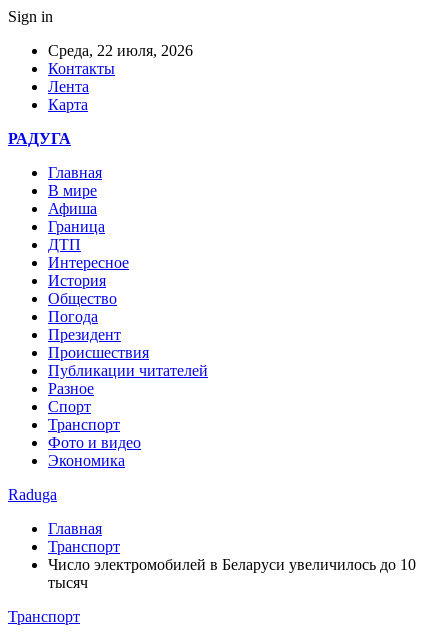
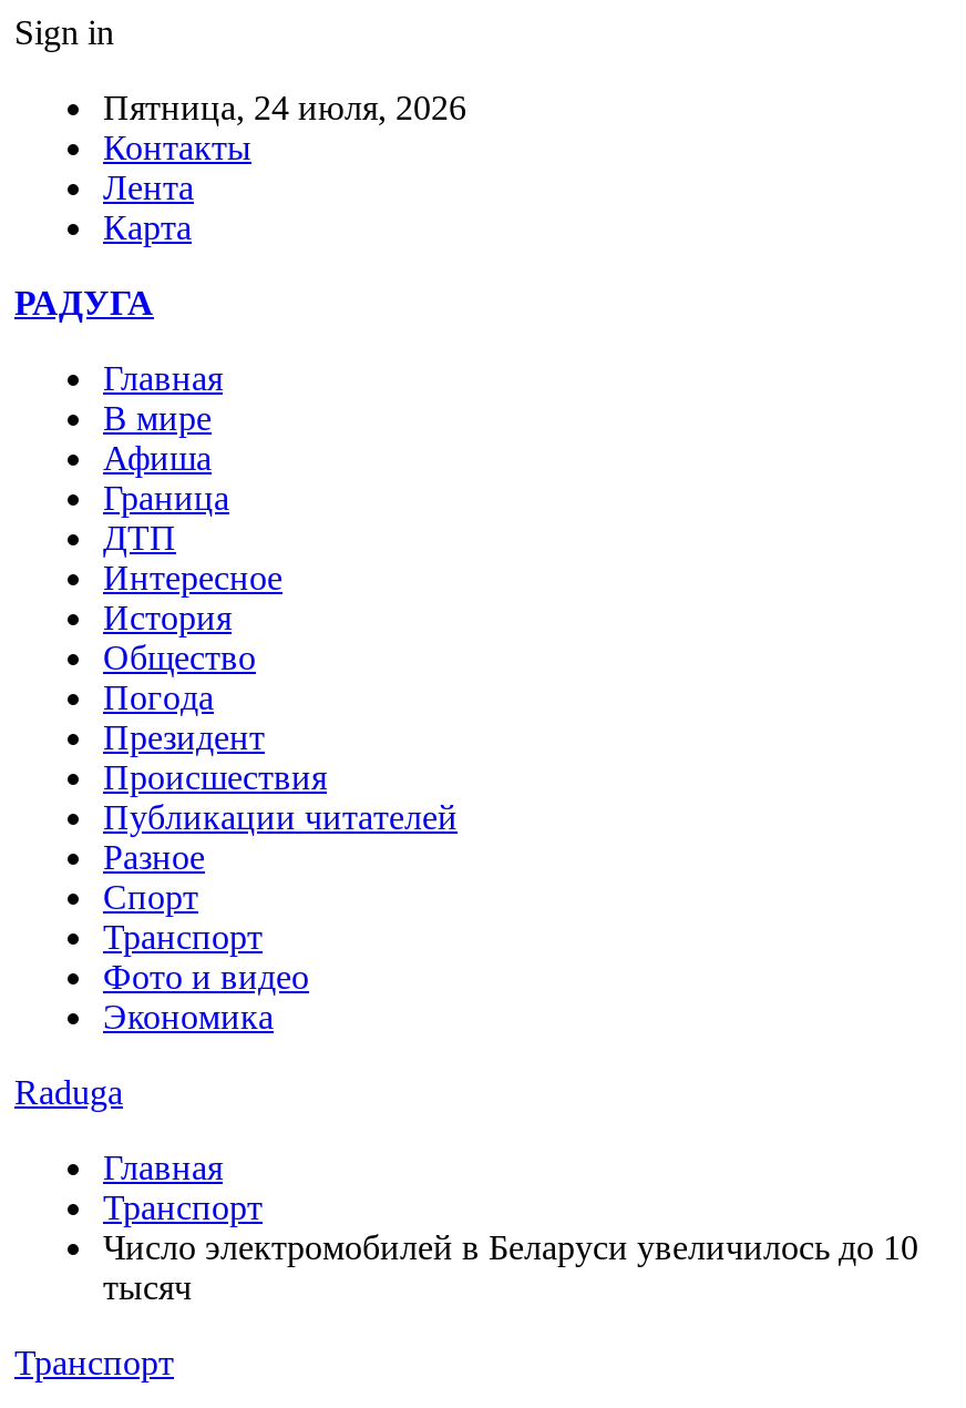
- Среда, 22 июля, 2026
+ Пятница, 24 июля, 2026
